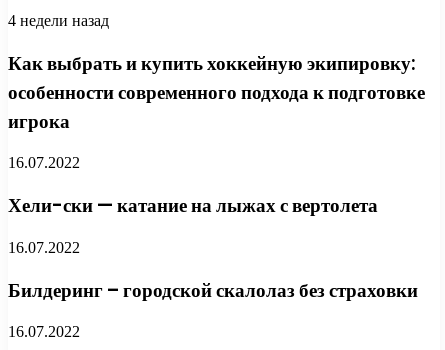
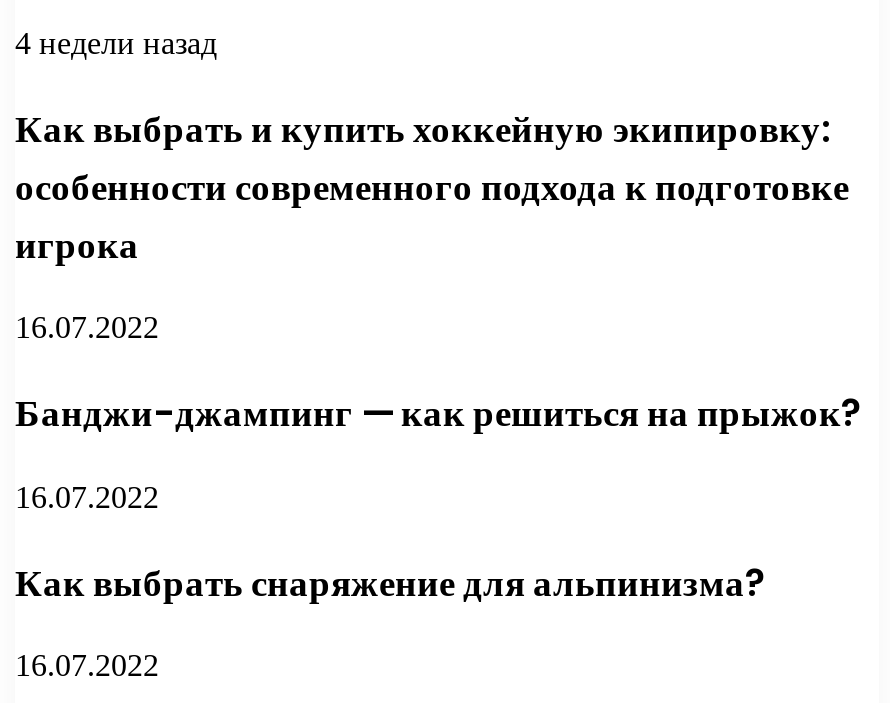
- Хели-ски — катание на лыжах с вертолета
+ Банджи-джампинг — как решиться на прыжок?

- Билдеринг – городской скалолаз без страховки
+ Как выбрать снаряжение для альпинизма?
